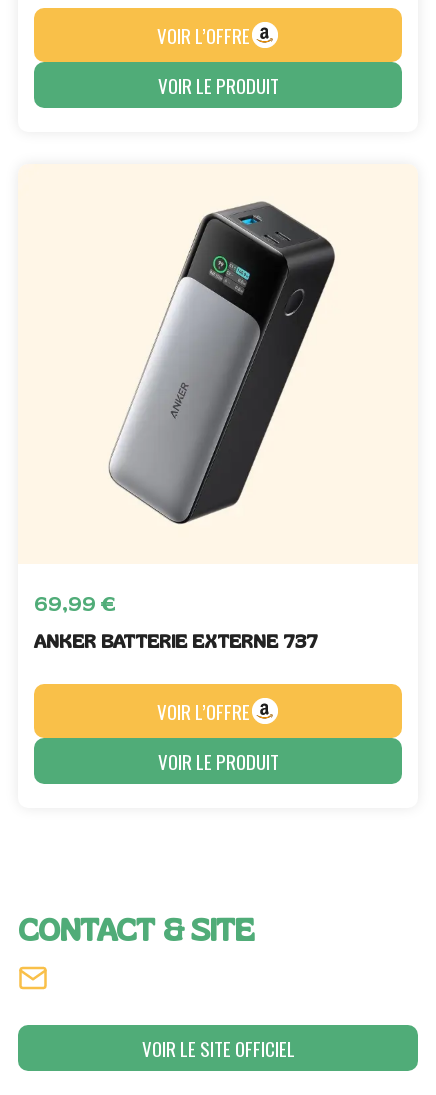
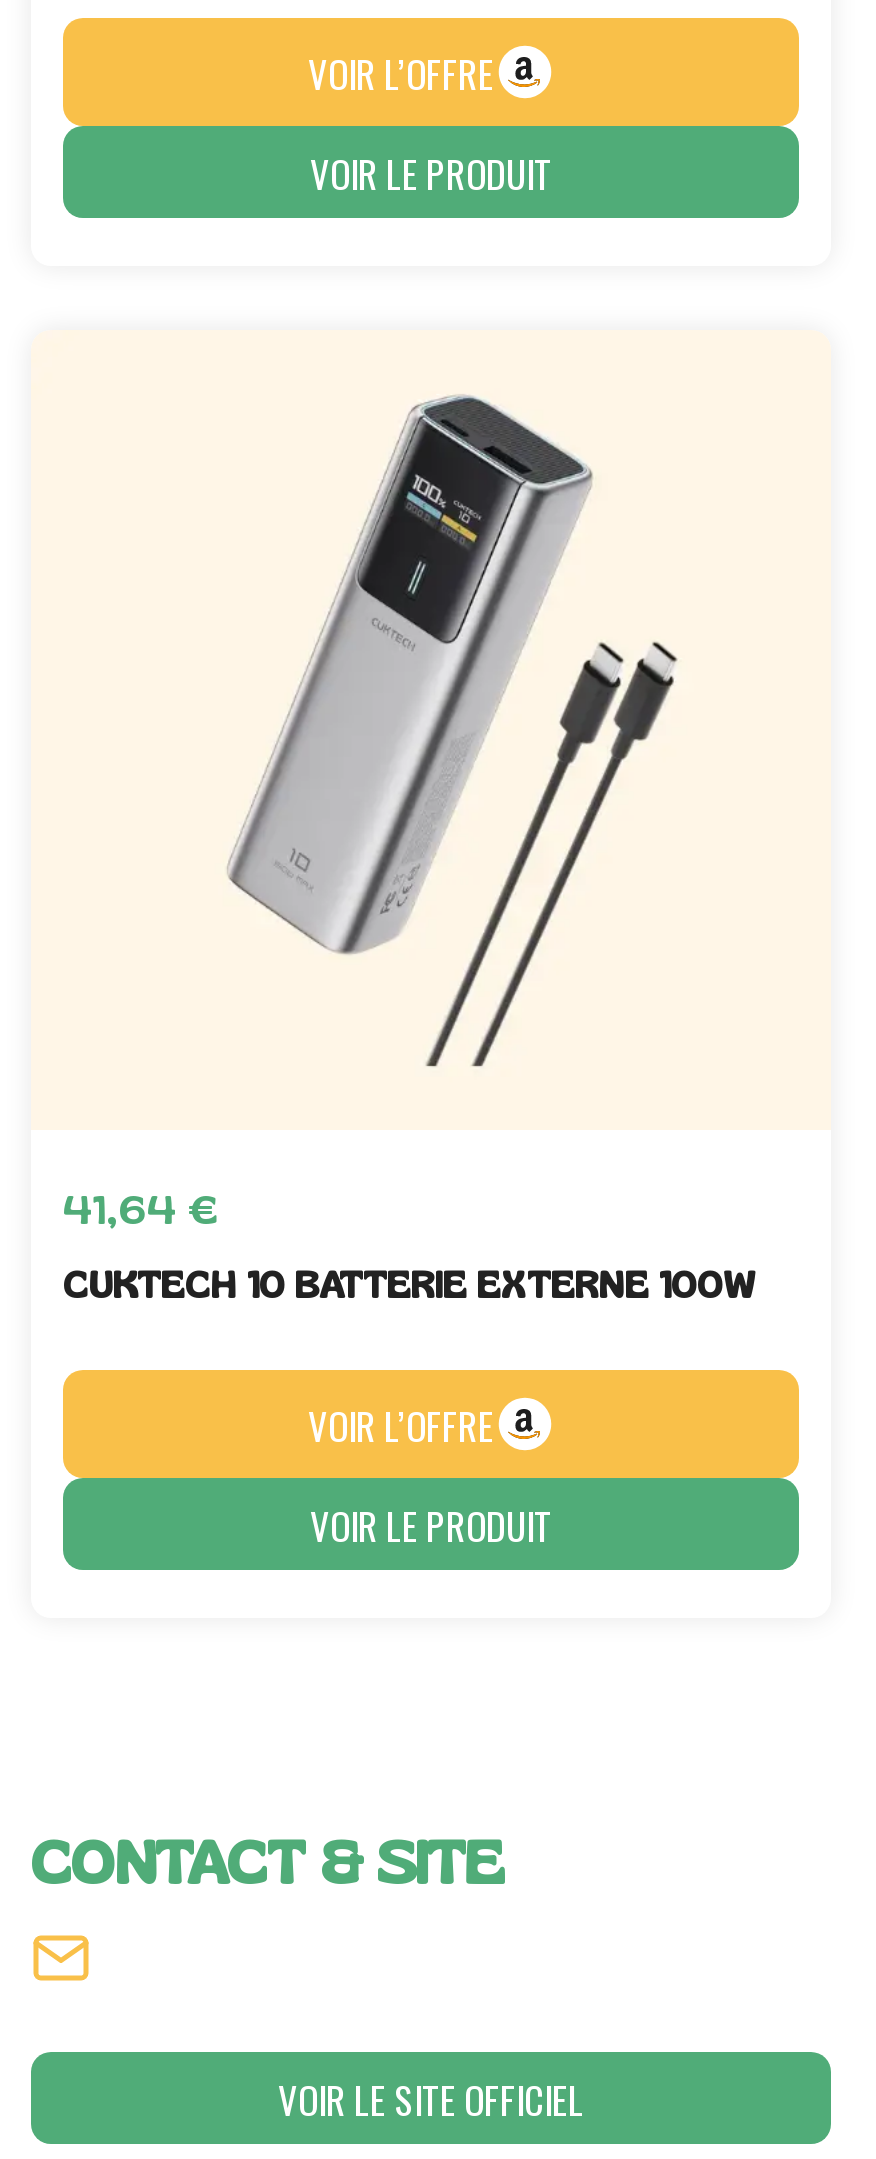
- [image]
+ [image]

- 69,99 €
+ 41,64 €

- ANKER BATTERIE EXTERNE 737
+ CUKTECH 10 BATTERIE EXTERNE 100W
